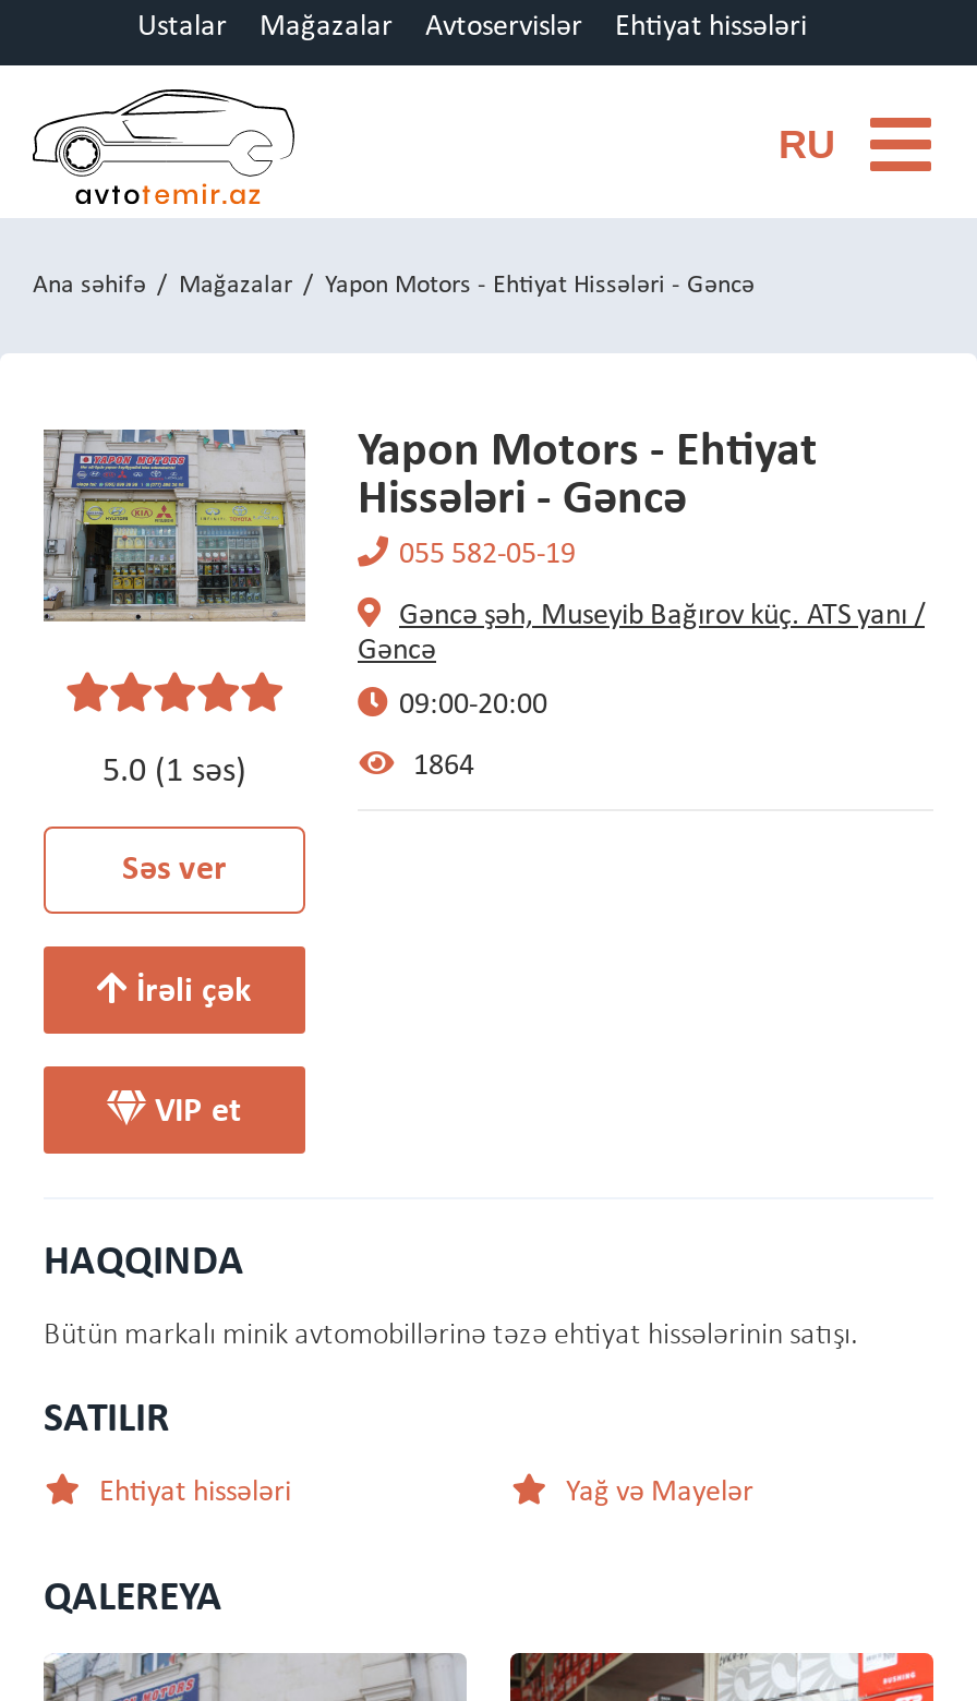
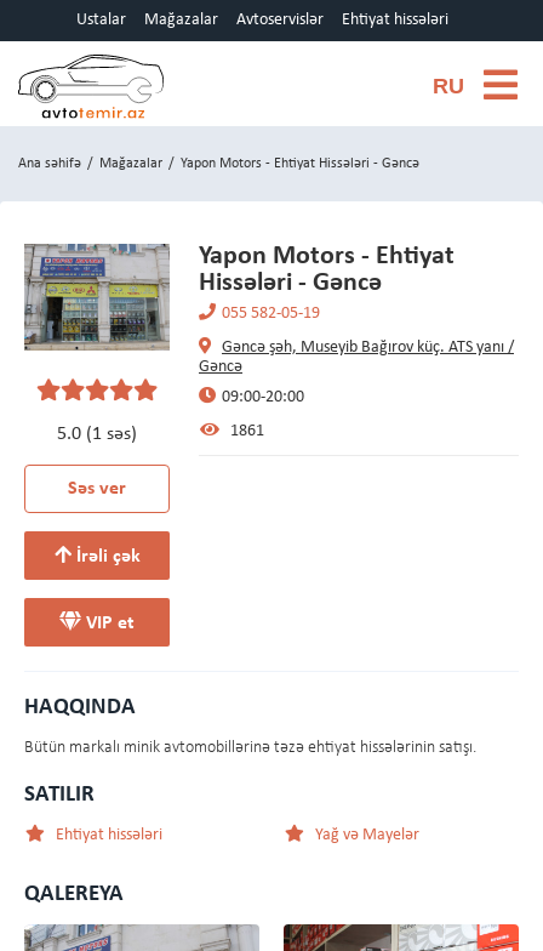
- 1864
+ 1861
